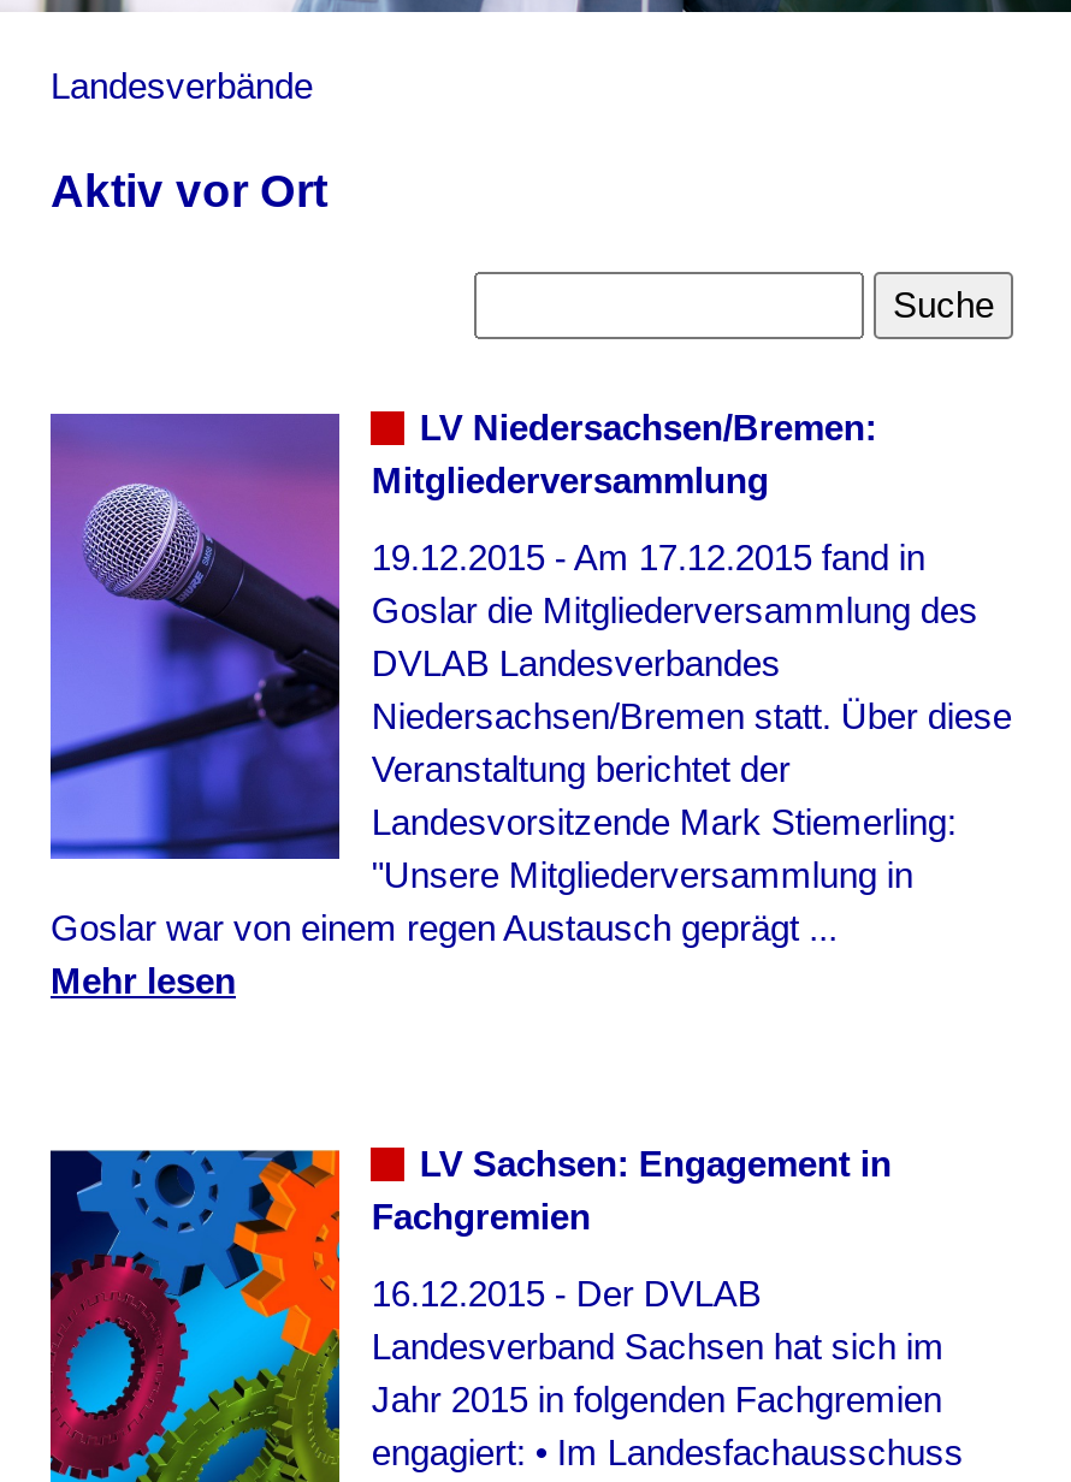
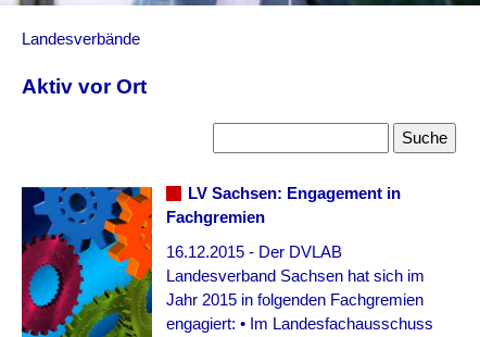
- [image]
- LV Niedersachsen/Bremen:
- Mitgliederversammlung
- 19.12.2015 - Am 17.12.2015 fand in
- Goslar die Mitgliederversammlung des
- DVLAB Landesverbandes
- Niedersachsen/Bremen statt. Über diese
- Veranstaltung berichtet der
- Landesvorsitzende Mark Stiemerling:
- "Unsere Mitgliederversammlung in
- Goslar war von einem regen Austausch geprägt ...
- Mehr lesen
